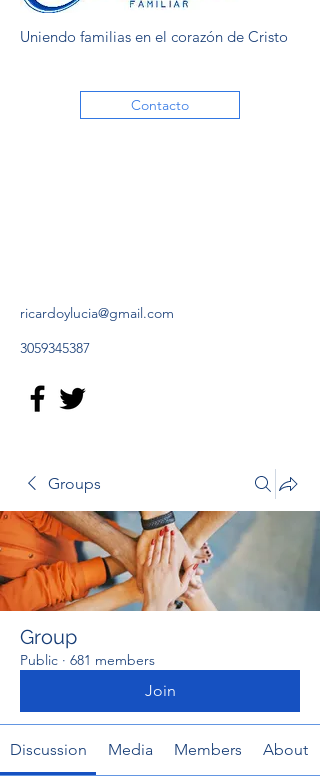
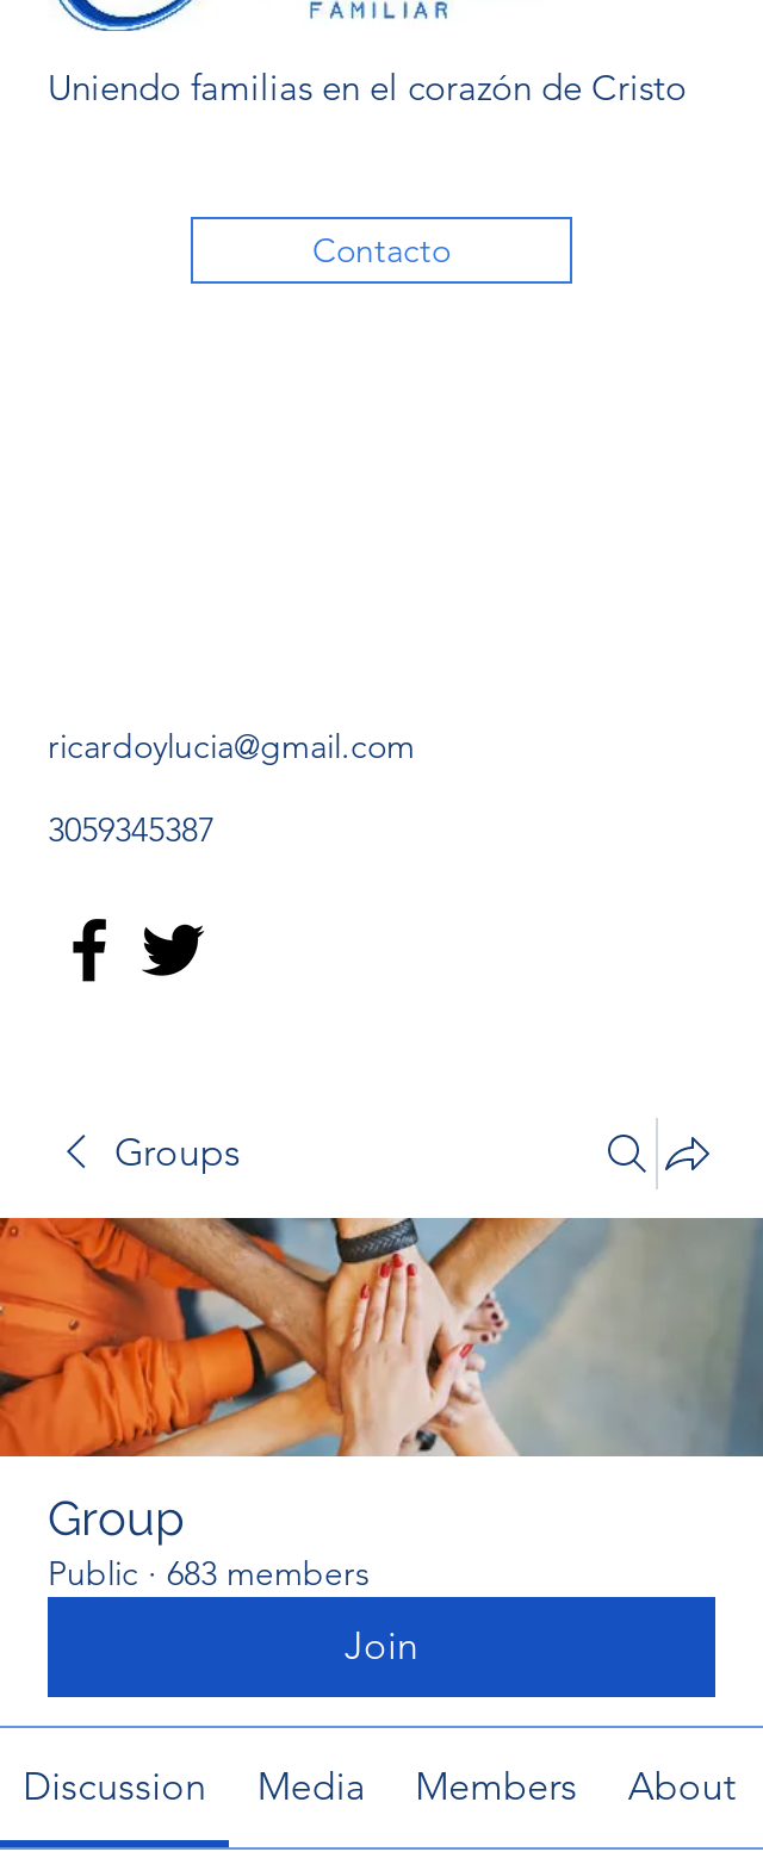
- Public · 681 members
+ Public · 683 members
